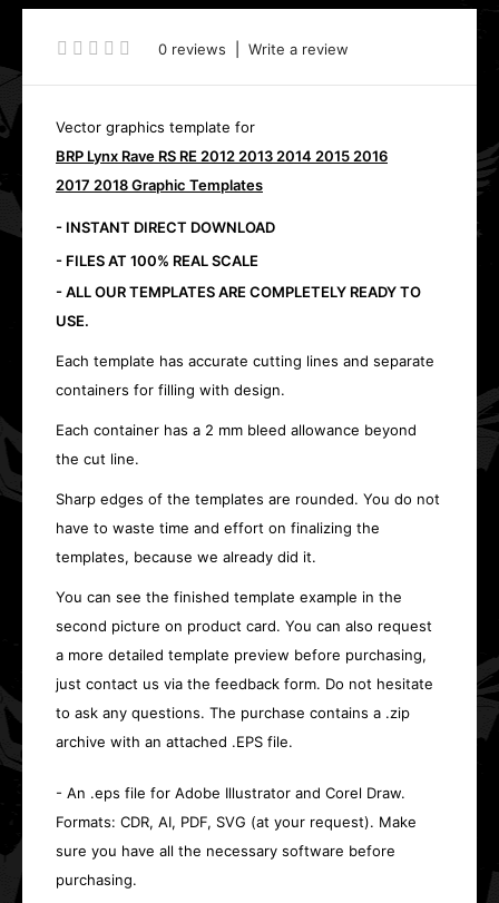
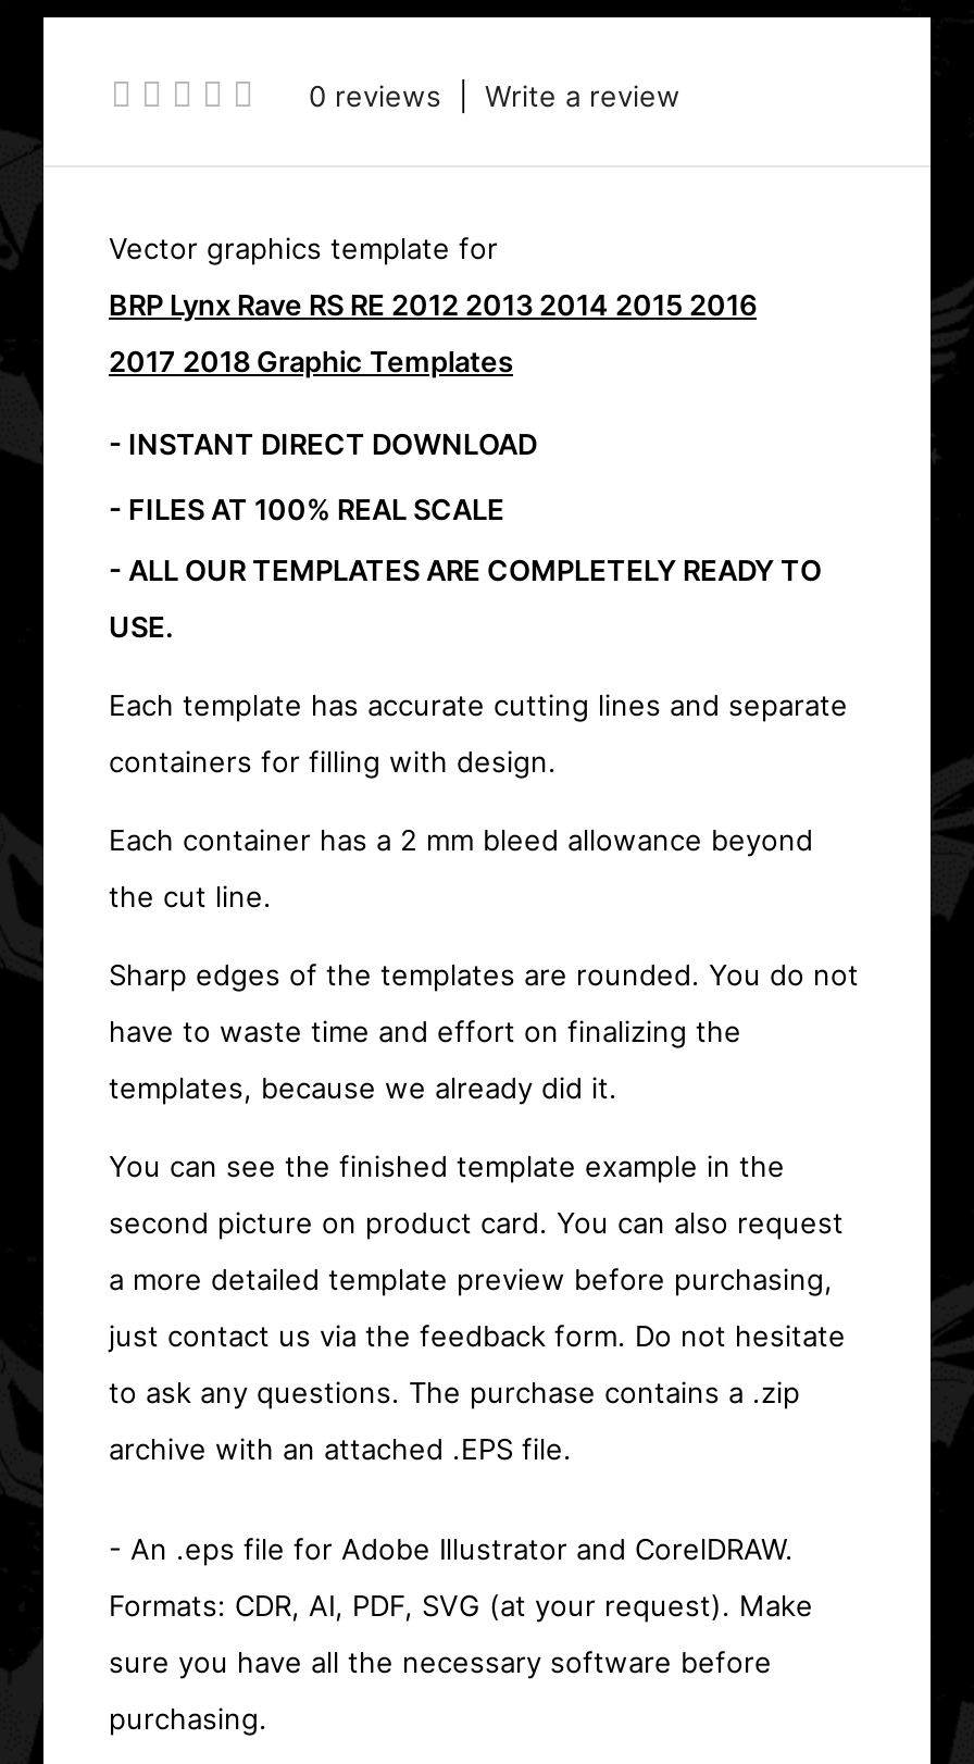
- - An .eps file for Adobe Illustrator and Corel Draw.
+ - An .eps file for Adobe Illustrator and CorelDRAW.
